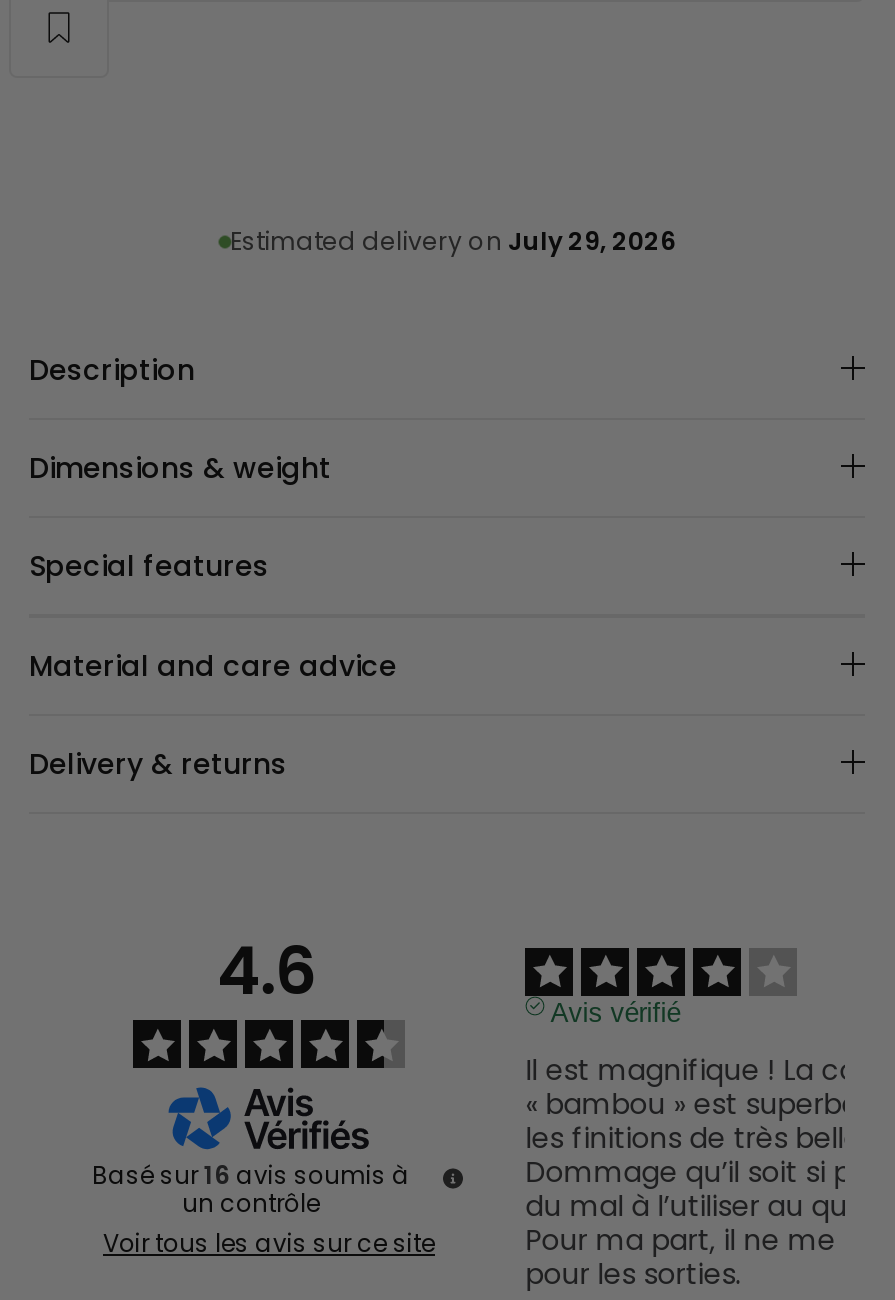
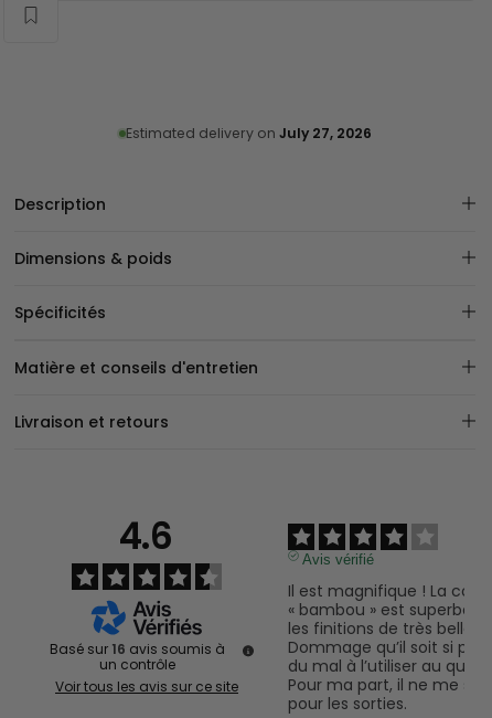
- Estimated delivery on July 29, 2026
+ Estimated delivery on July 27, 2026

- Dimensions & weight
+ Dimensions & poids

- Special features
+ Spécificités

- Material and care advice
+ Matière et conseils d'entretien

- Delivery & returns
+ Livraison et retours
